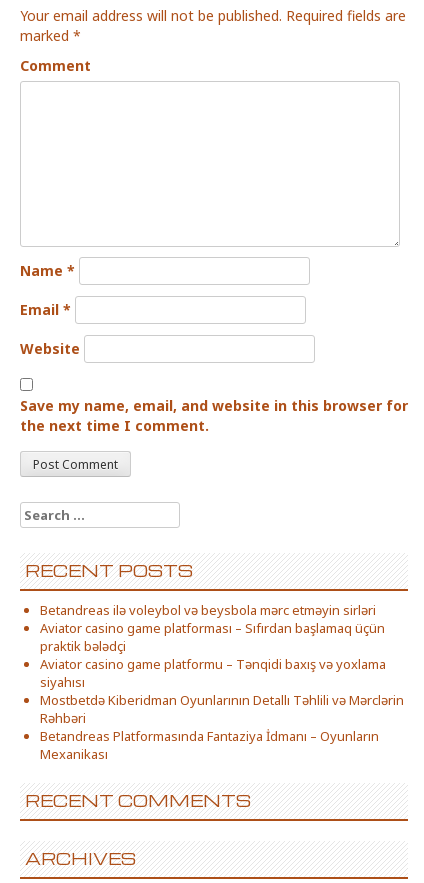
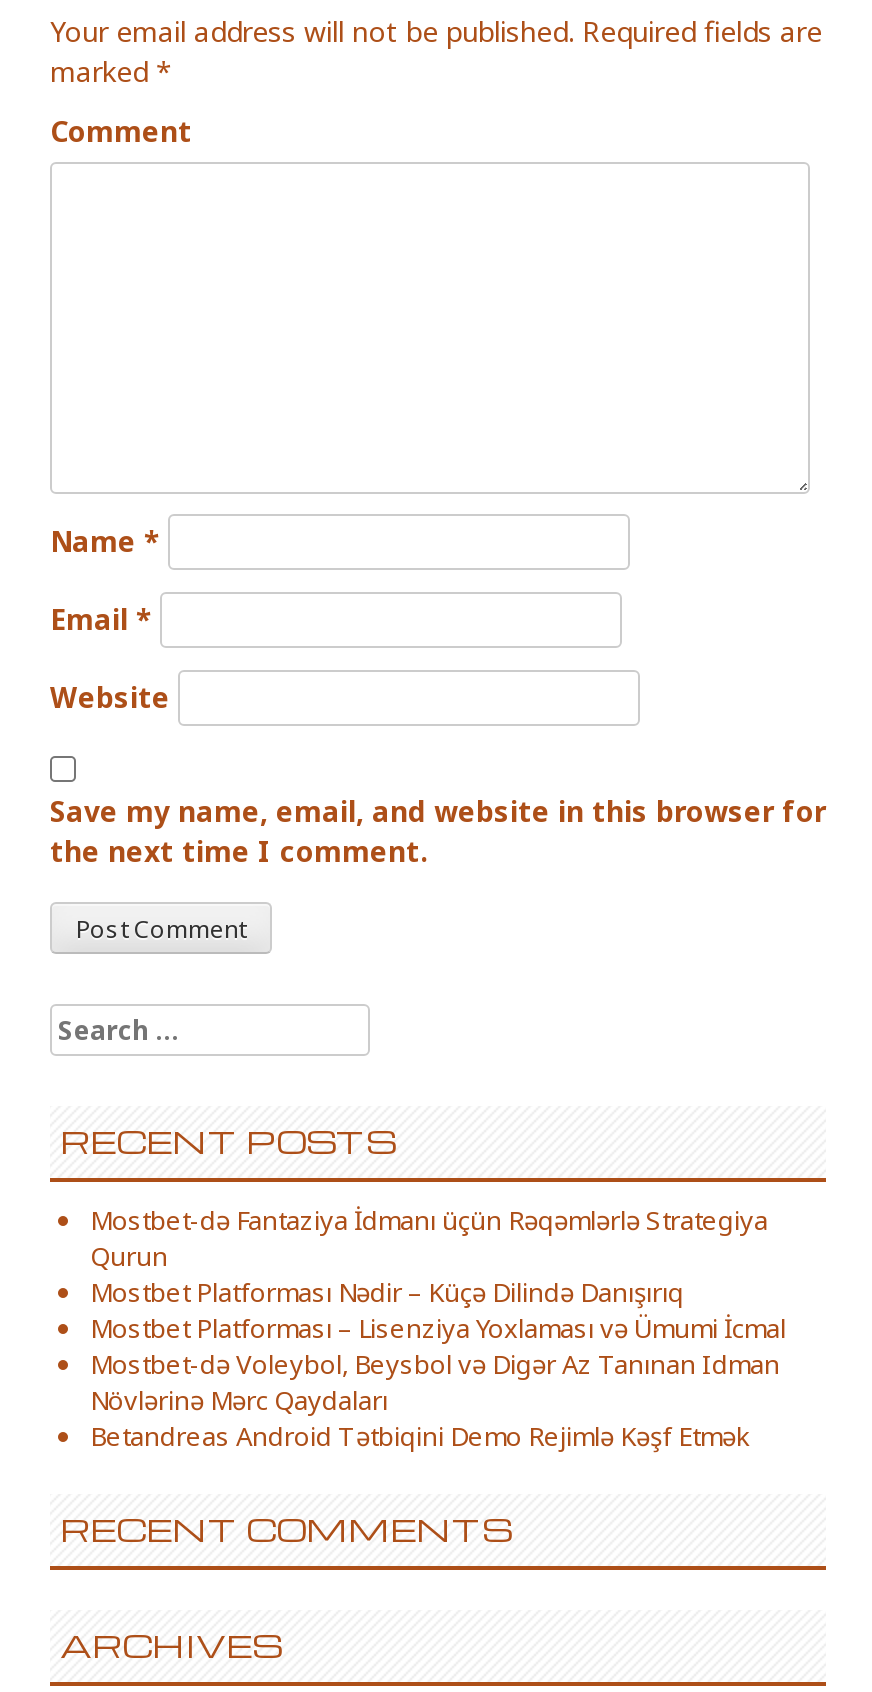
- Betandreas ilə voleybol və beysbola mərc etməyin sirləri
- Aviator casino game platforması – Sıfırdan başlamaq üçün
- praktik bələdçi
- Aviator casino game platformu – Tənqidi baxış və yoxlama
- siyahısı
- Mostbetdə Kiberidman Oyunlarının Detallı Təhlili və Mərclərin
- Rəhbəri
- Betandreas Platformasında Fantaziya İdmanı – Oyunların
- Mexanikası
+ Mostbet-də Fantaziya İdmanı üçün Rəqəmlərlə Strategiya
+ Qurun
+ Mostbet Platforması Nədir – Küçə Dilində Danışırıq
+ Mostbet Platforması – Lisenziya Yoxlaması və Ümumi İcmal
+ Mostbet-də Voleybol, Beysbol və Digər Az Tanınan Idman
+ Növlərinə Mərc Qaydaları
+ Betandreas Android Tətbiqini Demo Rejimlə Kəşf Etmək
